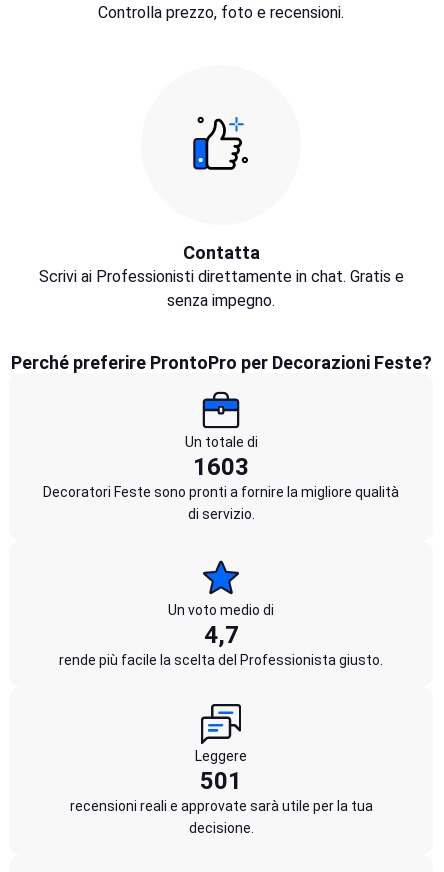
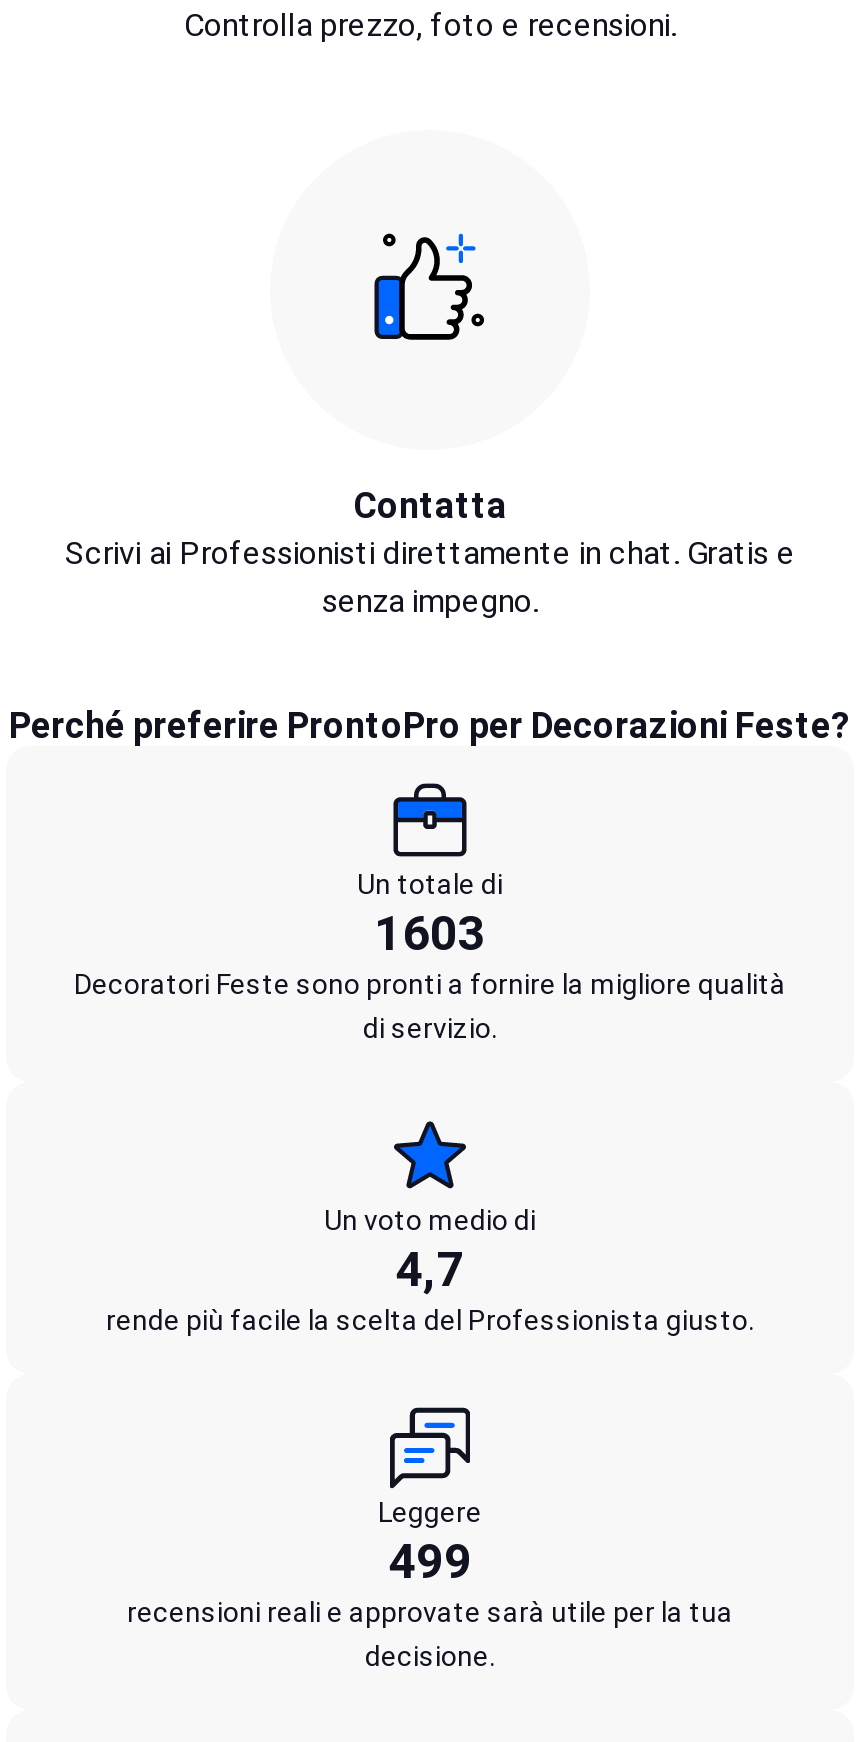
- 501
+ 499
